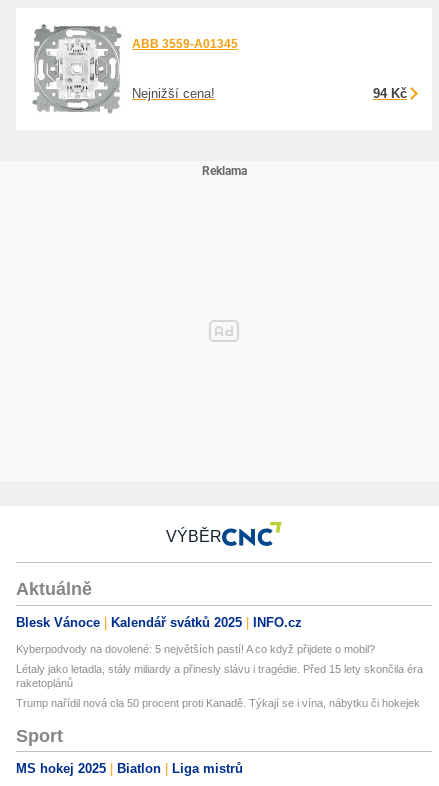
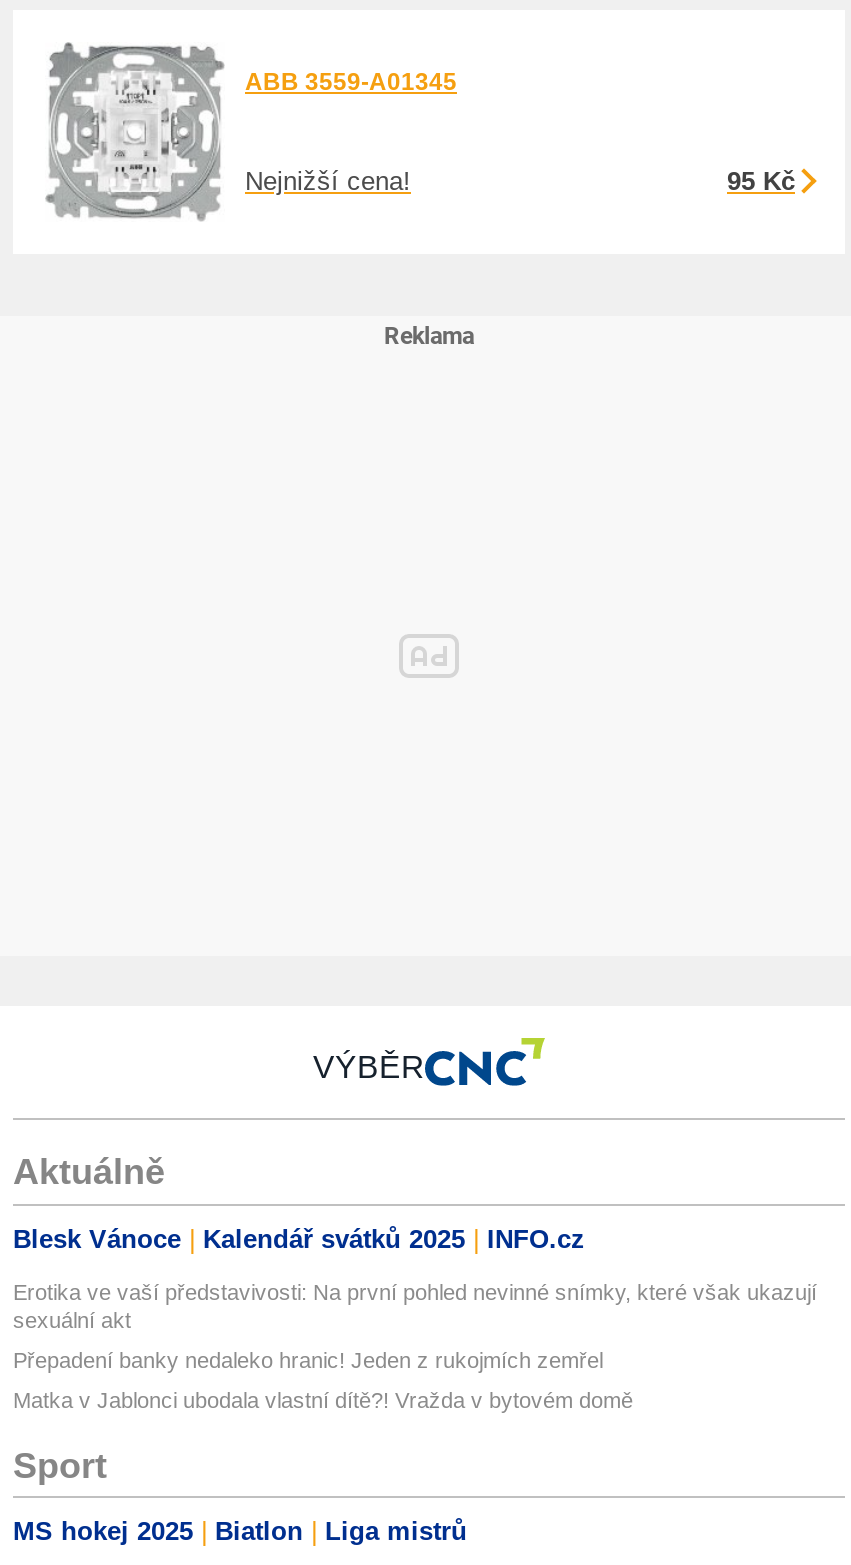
- 94 Kč
+ 95 Kč

- Kyberpodvody na dovolené: 5 největších pastí! A co když přijdete o mobil?
+ Erotika ve vaší představivosti: Na první pohled nevinné snímky, které však ukazují
+ sexuální akt

- Létaly jako letadla, stály miliardy a přinesly slávu i tragédie. Před 15 lety skončila éra
- raketoplánů
+ Přepadení banky nedaleko hranic! Jeden z rukojmích zemřel

- Trump nařídil nová cla 50 procent proti Kanadě. Týkají se i vína, nábytku či hokejek
+ Matka v Jablonci ubodala vlastní dítě?! Vražda v bytovém domě
